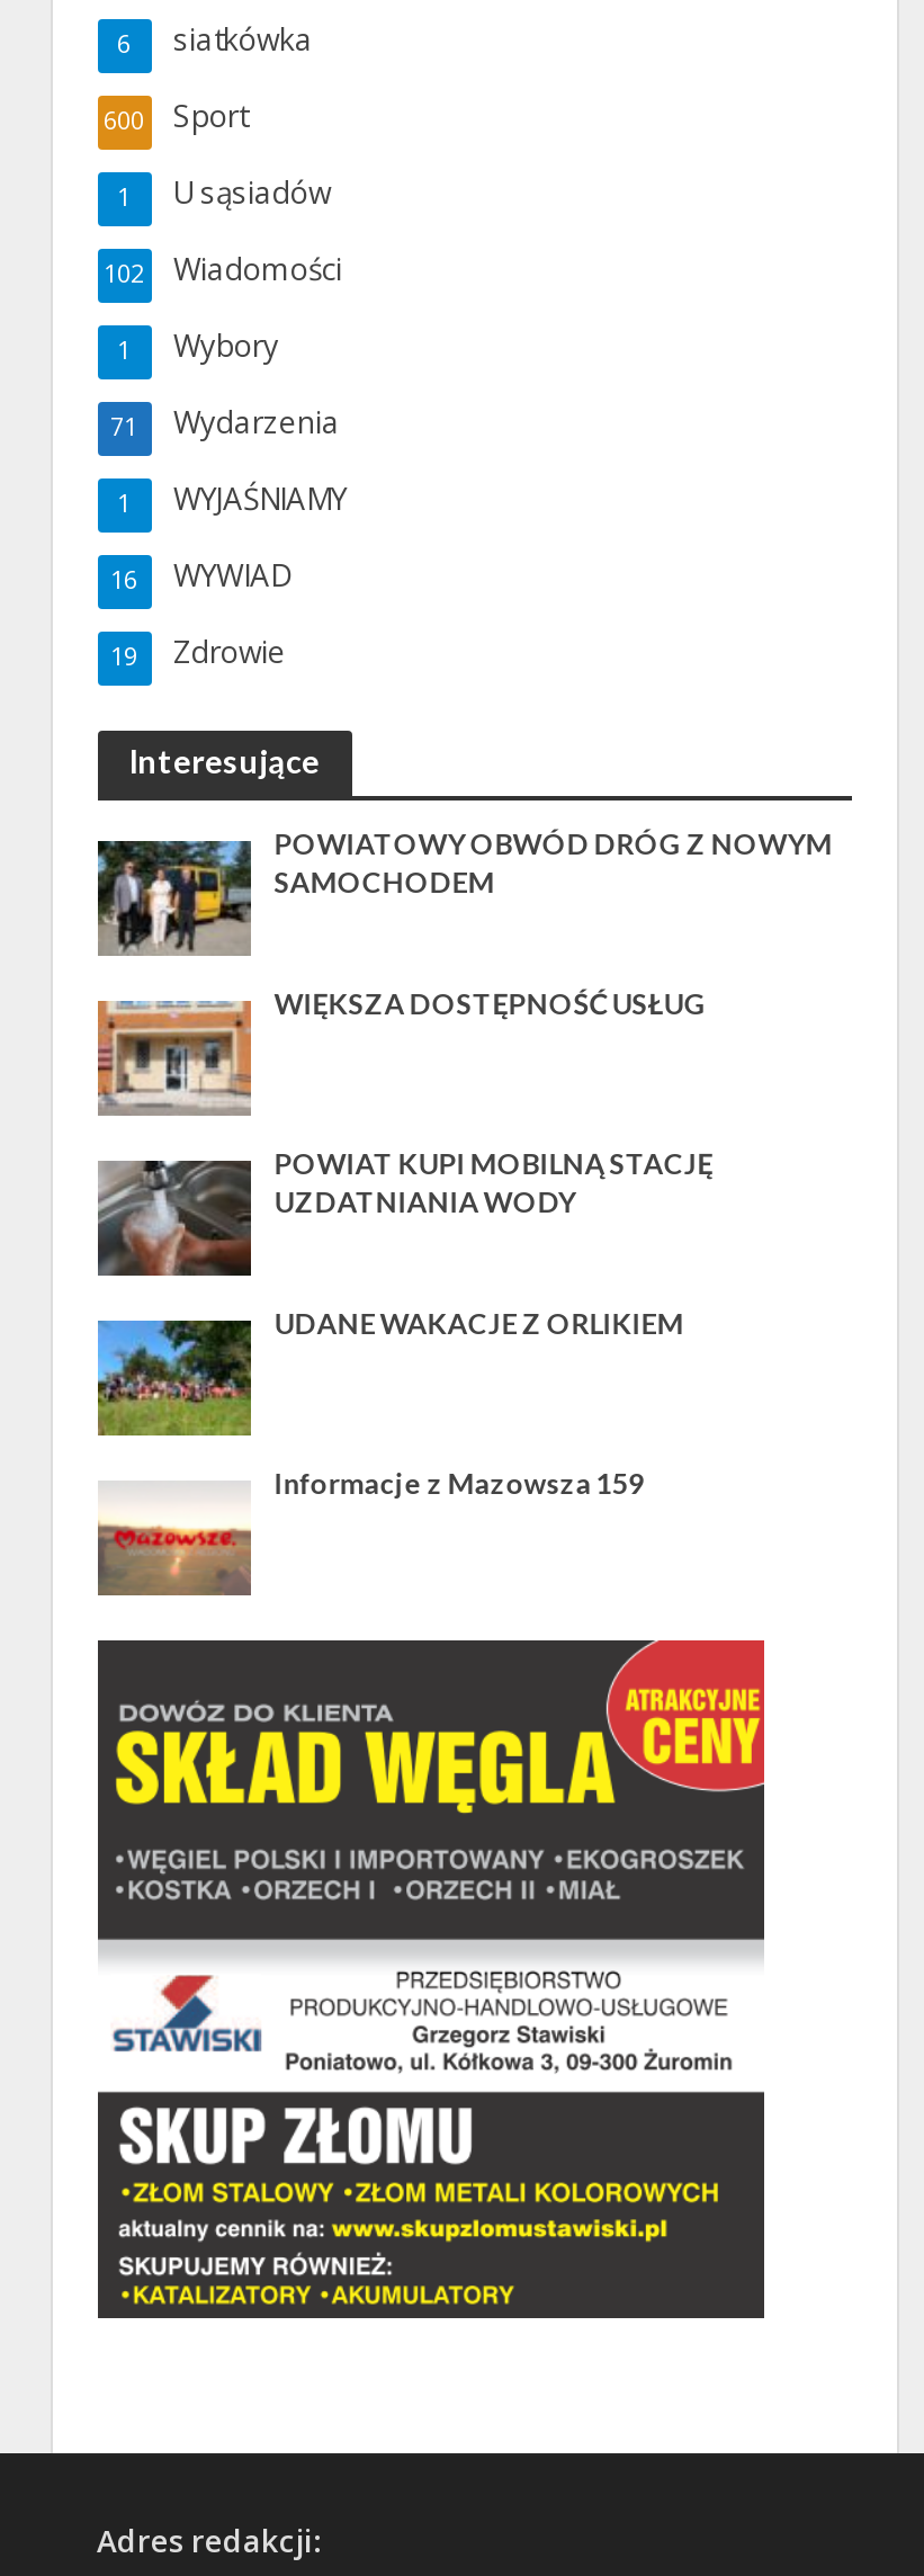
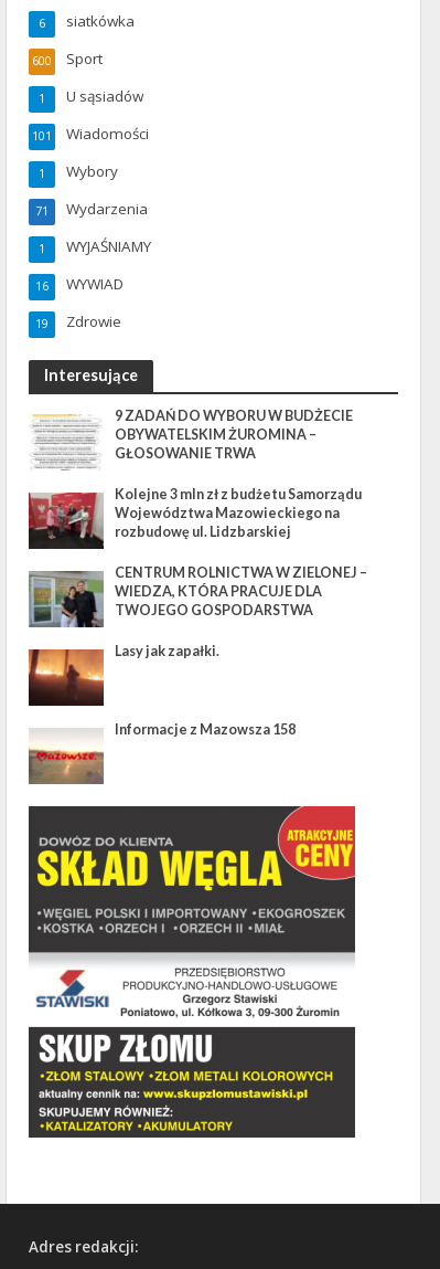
- 102 Wiadomości
+ 101 Wiadomości

- [image]
- POWIATOWY OBWÓD DRÓG Z NOWYM
- SAMOCHODEM
+ [image]
+ 9 ZADAŃ DO WYBORU W BUDŻECIE
+ OBYWATELSKIM ŻUROMINA –
+ GŁOSOWANIE TRWA

- [image]
- WIĘKSZA DOSTĘPNOŚĆ USŁUG
+ [image]
+ Kolejne 3 mln zł z budżetu Samorządu
+ Województwa Mazowieckiego na
+ rozbudowę ul. Lidzbarskiej

- [image]
- POWIAT KUPI MOBILNĄ STACJĘ
- UZDATNIANIA WODY
+ [image]
+ CENTRUM ROLNICTWA W ZIELONEJ –
+ WIEDZA, KTÓRA PRACUJE DLA
+ TWOJEGO GOSPODARSTWA

- [image]
- UDANE WAKACJE Z ORLIKIEM
+ [image]
+ Lasy jak zapałki.

- Informacje z Mazowsza 159
+ Informacje z Mazowsza 158
